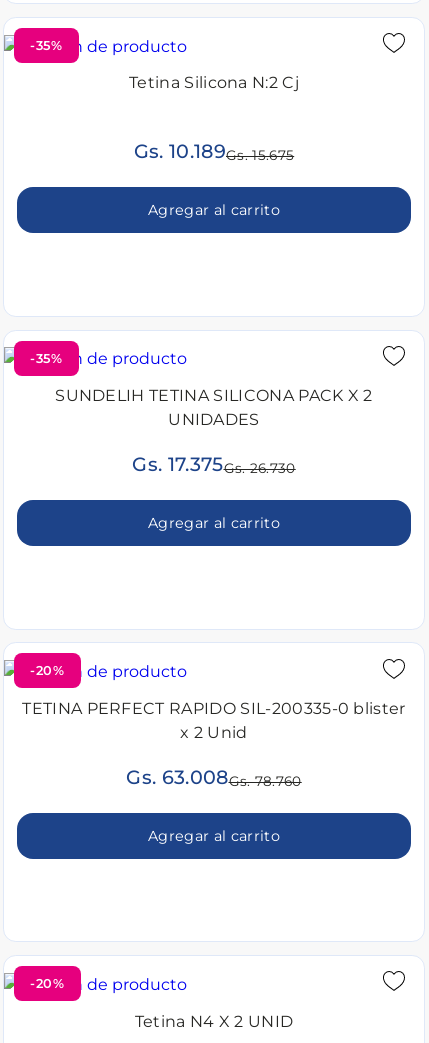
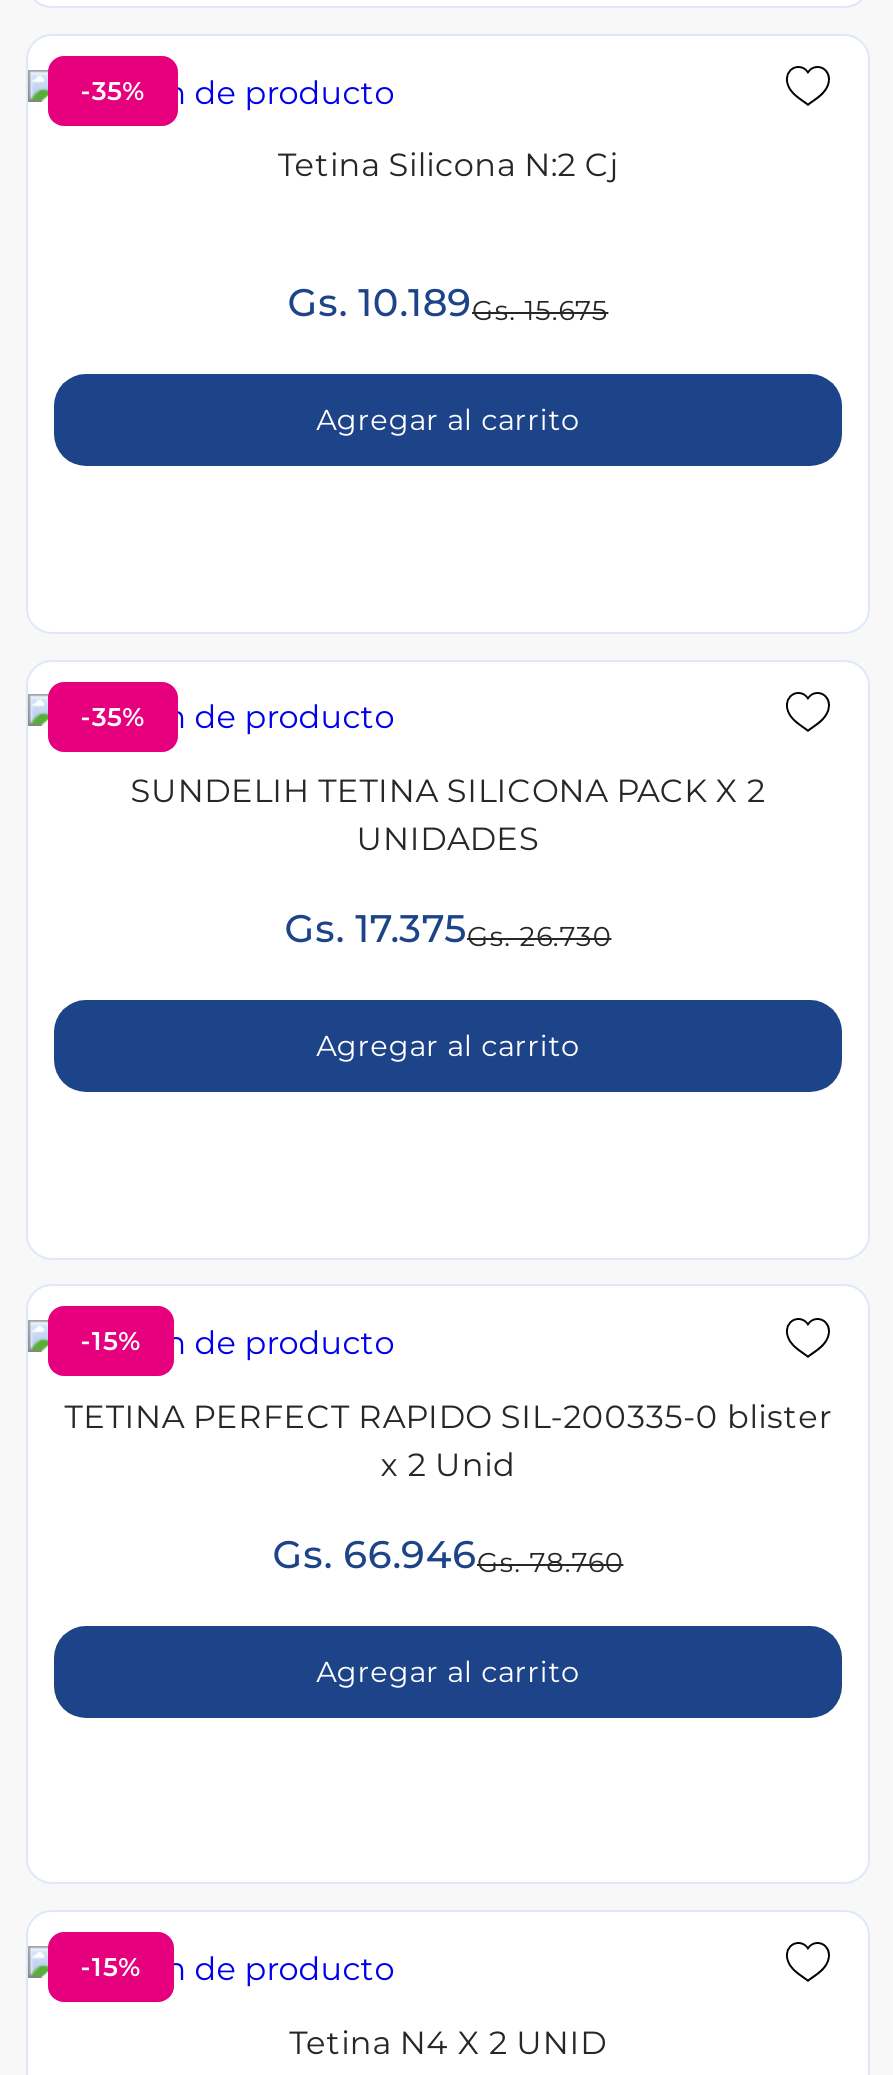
- -20%
+ -15%

- Gs. 63.008Gs. 78.760
+ Gs. 66.946Gs. 78.760

- -20%
+ -15%
